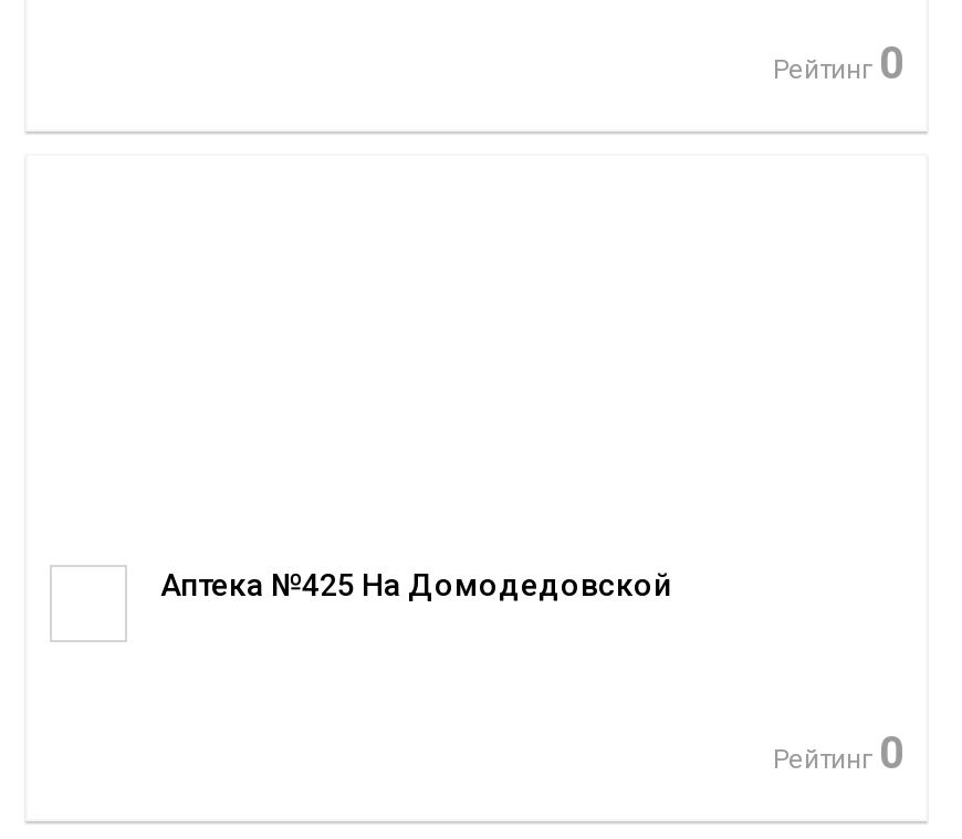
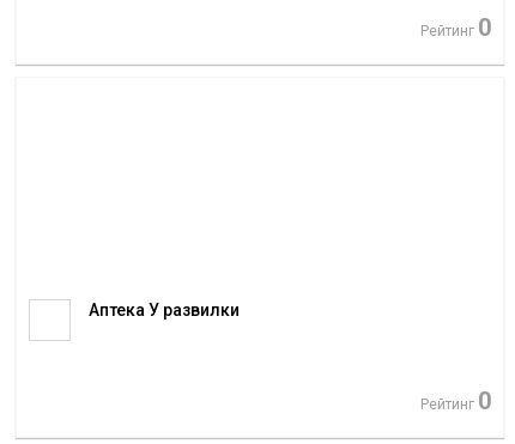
- Аптека №425 На Домодедовской
+ Аптека У развилки
